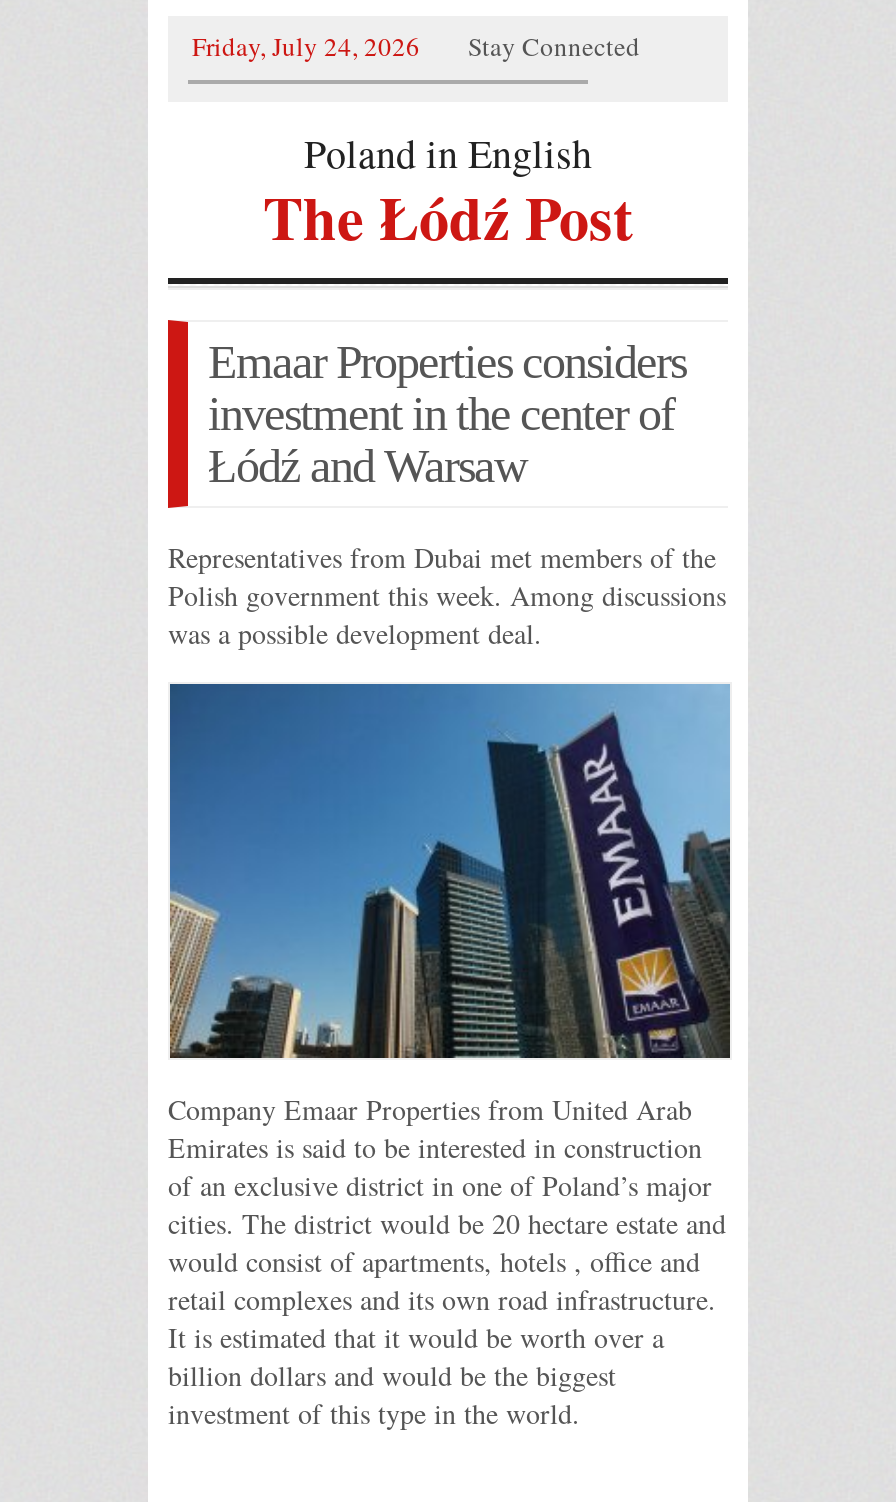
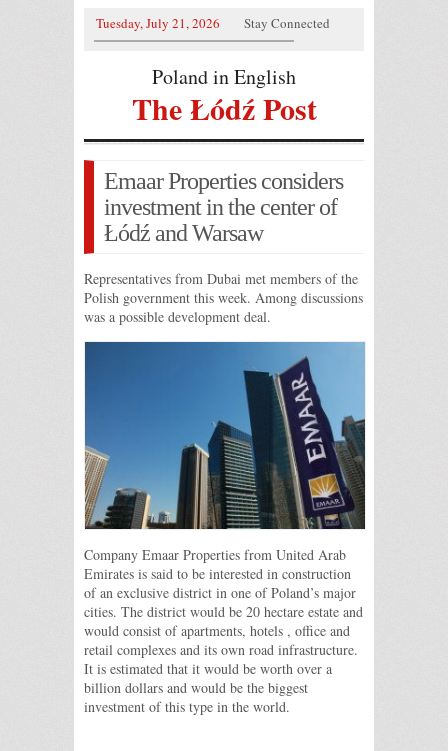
- Friday, July 24, 2026 Stay Connected
+ Tuesday, July 21, 2026 Stay Connected
